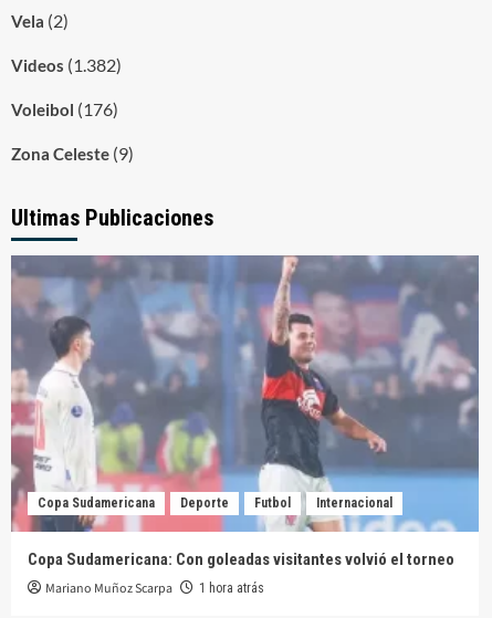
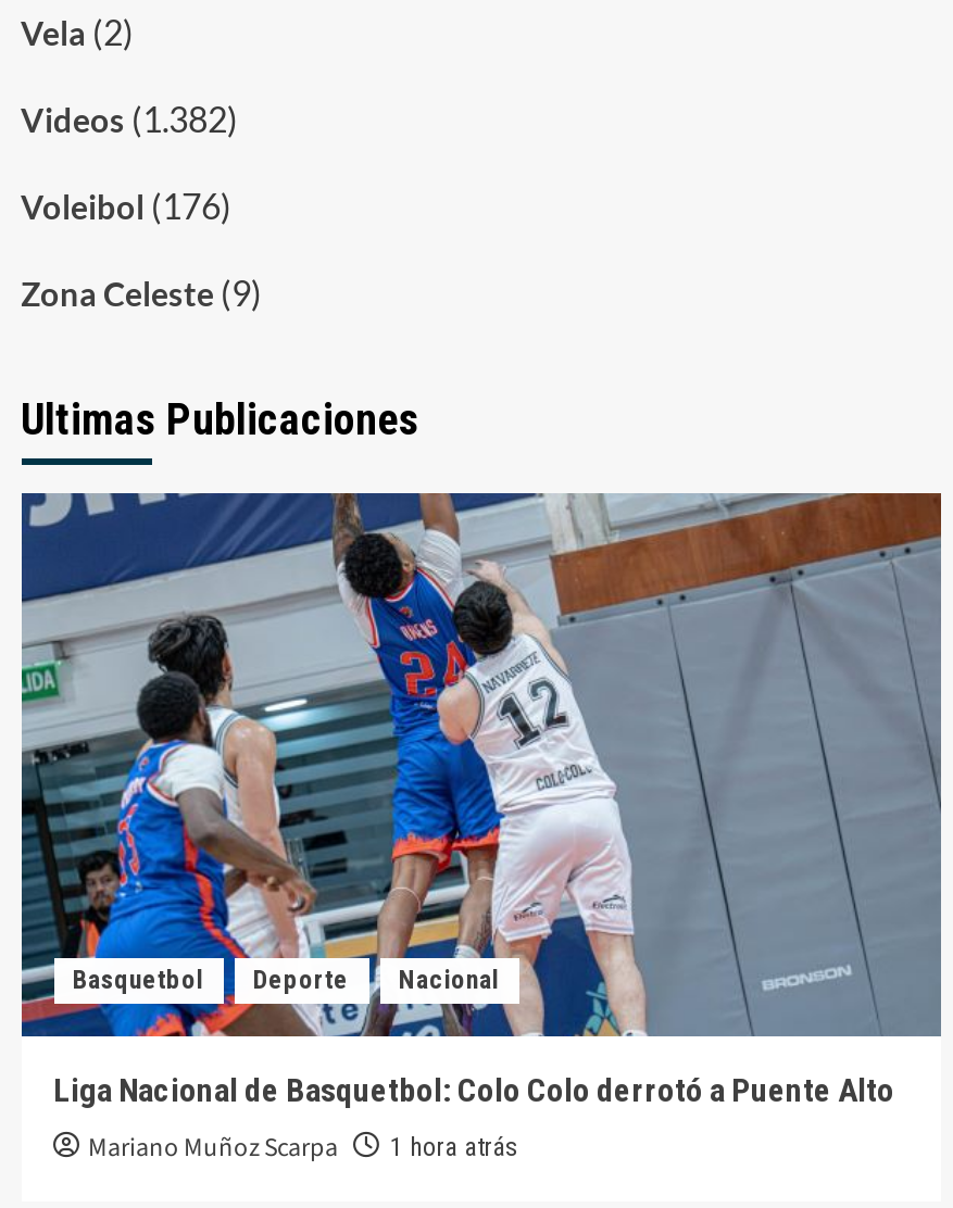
- [image]
- Copa Sudamericana
+ [image]
+ Basquetbol

- Futbol
- Internacional
+ Nacional

- Copa Sudamericana: Con goleadas visitantes volvió el torneo
+ Liga Nacional de Basquetbol: Colo Colo derrotó a Puente Alto
